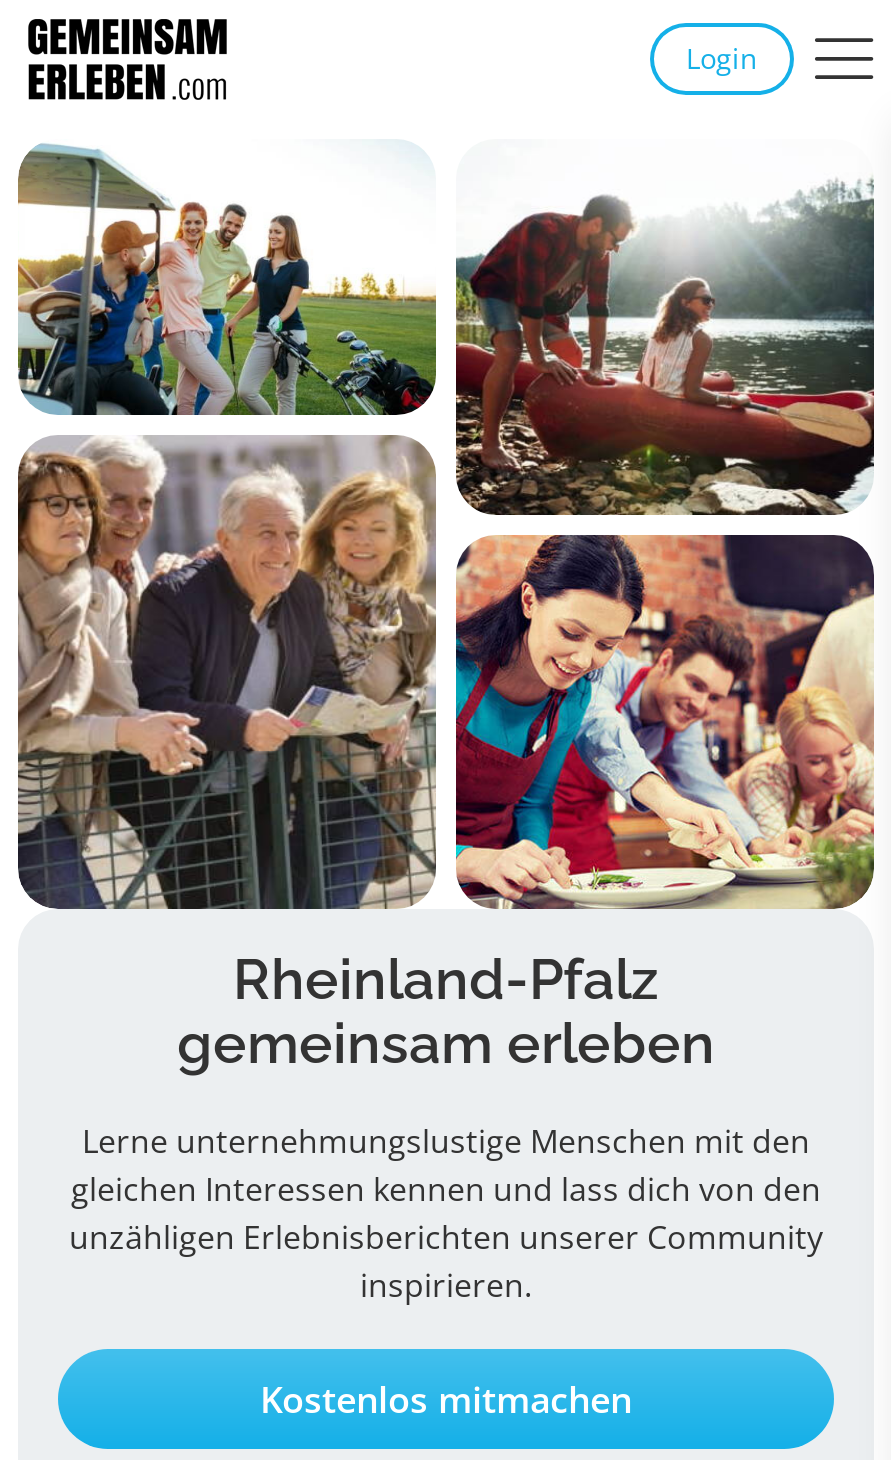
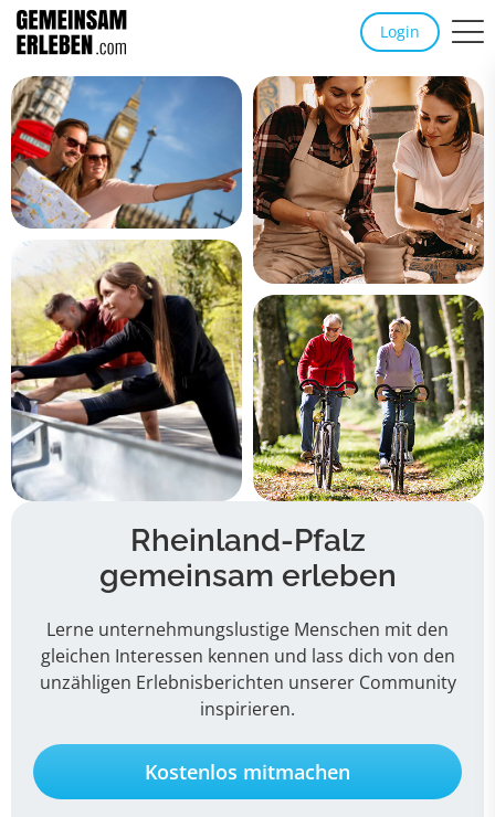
- [image]
+ [image]

- [image]
+ [image]

- [image]
+ [image]

- [image]
+ [image]
